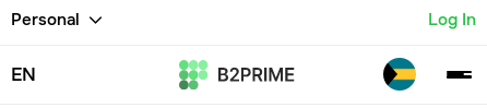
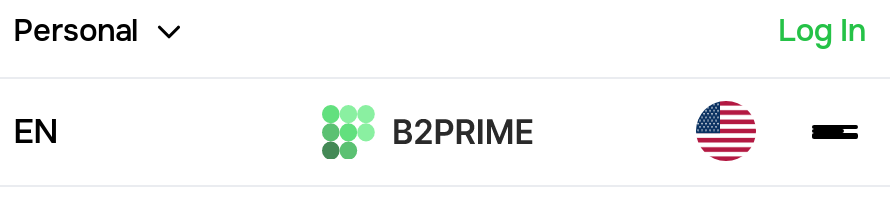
- [image]
+ [image]
